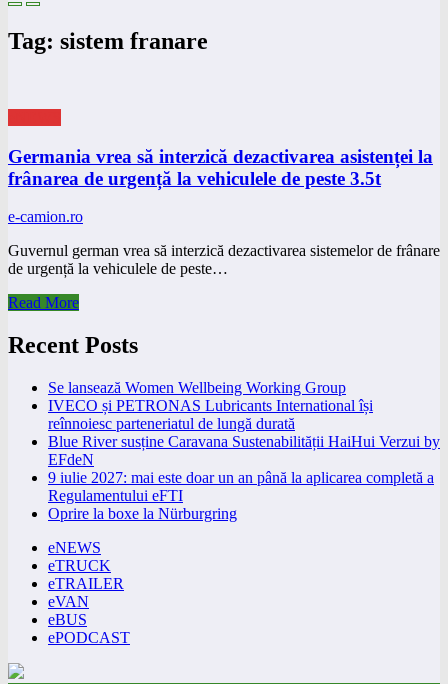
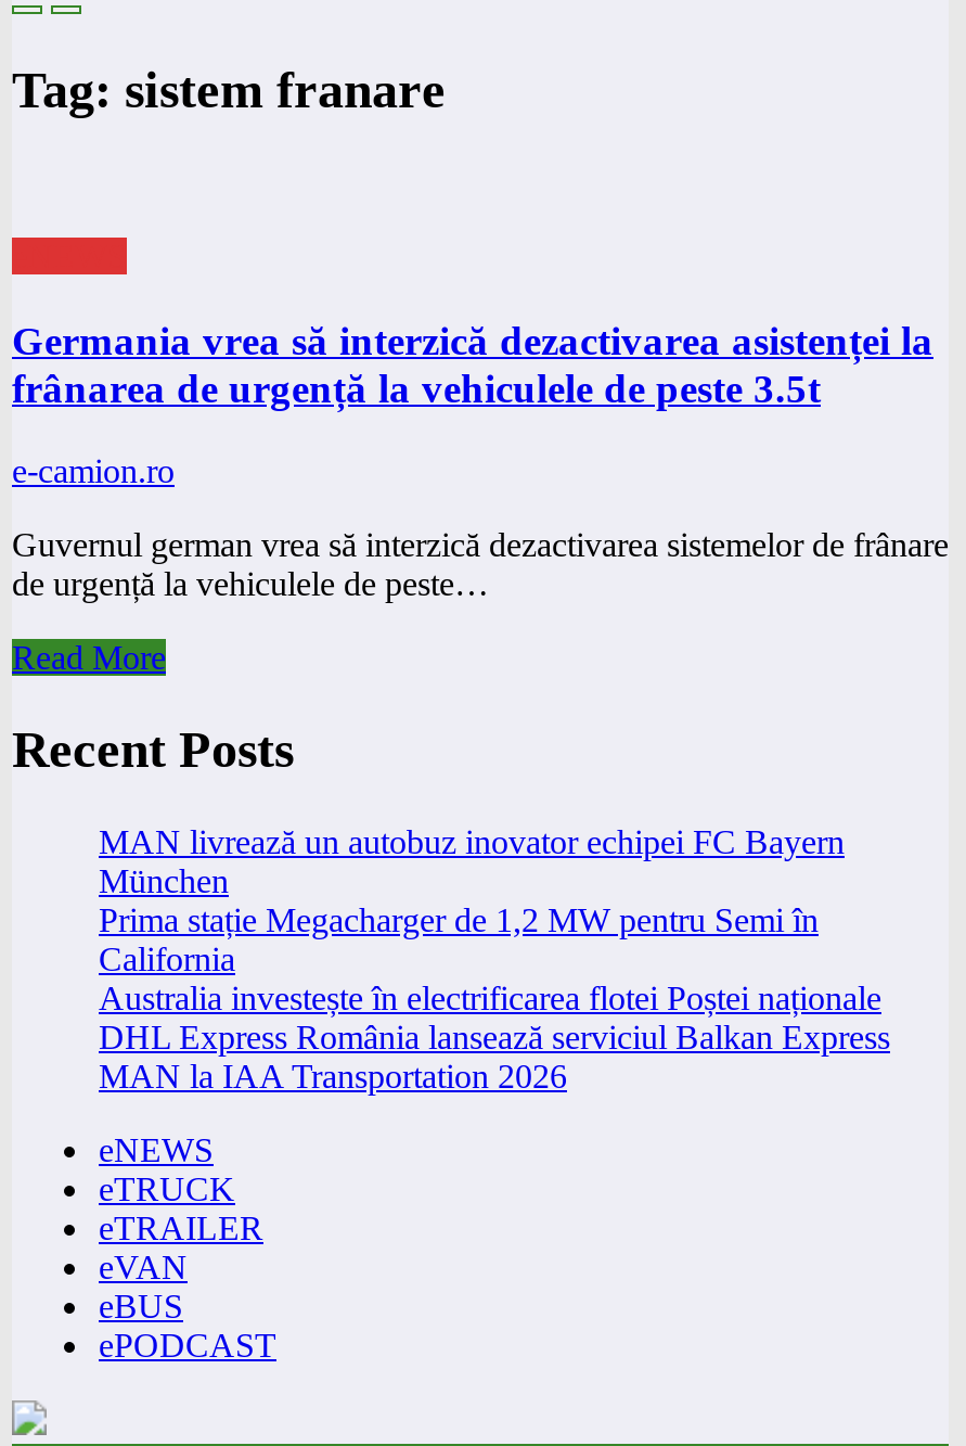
- Se lansează Women Wellbeing Working Group
- IVECO și PETRONAS Lubricants International își
- reînnoiesc parteneriatul de lungă durată
- Blue River susține Caravana Sustenabilității HaiHui Verzui by
- EFdeN
- 9 iulie 2027: mai este doar un an până la aplicarea completă a
- Regulamentului eFTI
- Oprire la boxe la Nürburgring
+ MAN livrează un autobuz inovator echipei FC Bayern
+ München
+ Prima stație Megacharger de 1,2 MW pentru Semi în
+ California
+ Australia investește în electrificarea flotei Poștei naționale
+ DHL Express România lansează serviciul Balkan Express
+ MAN la IAA Transportation 2026
